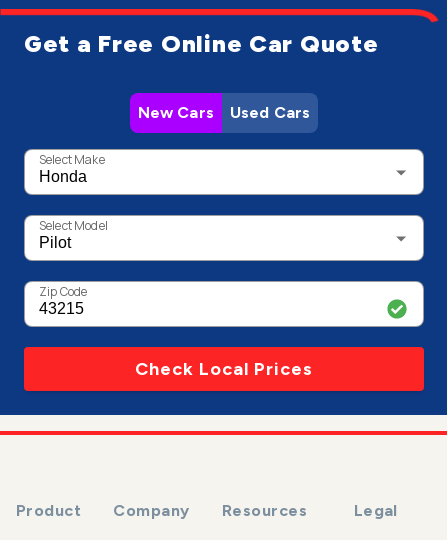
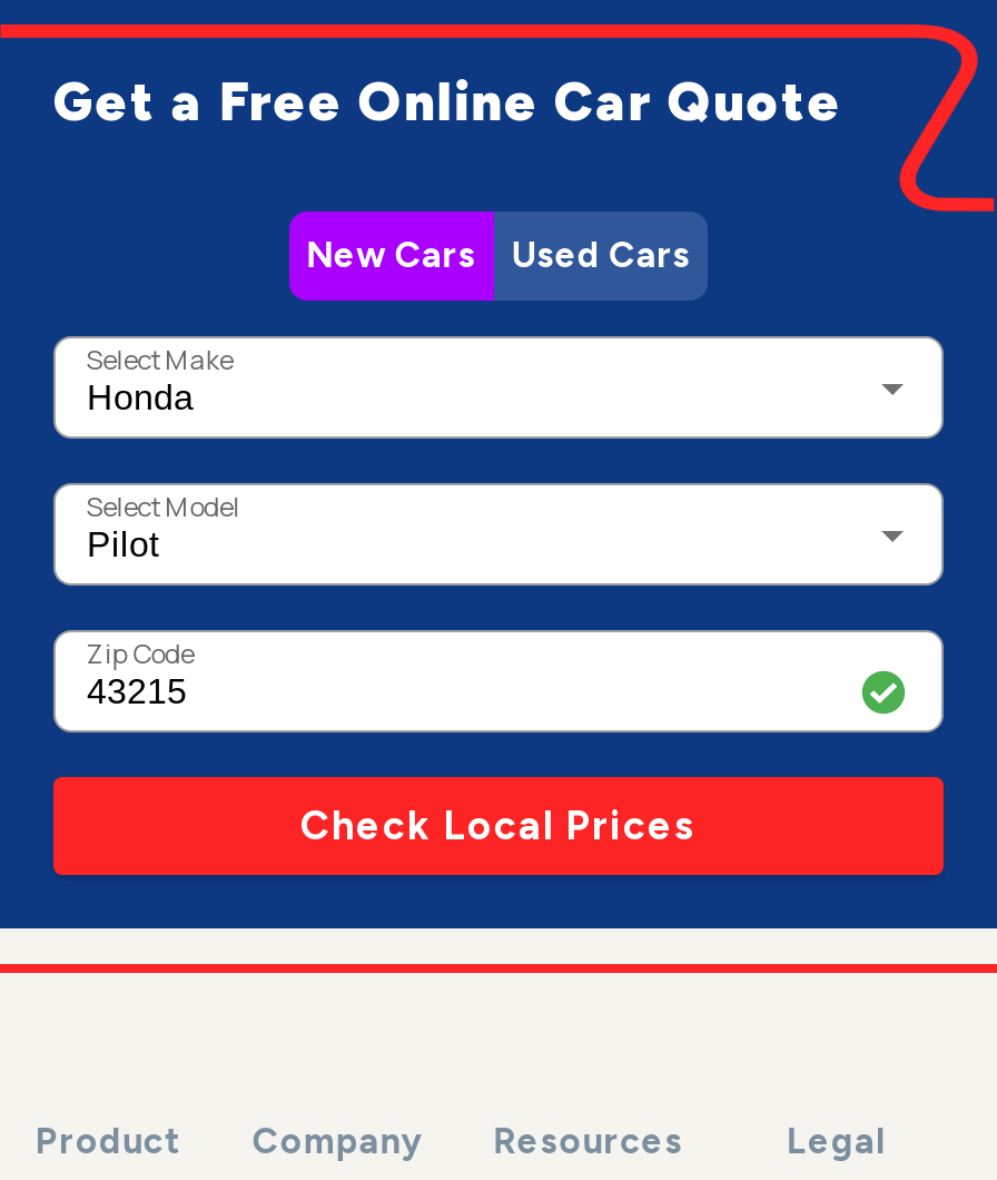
+ [image]
